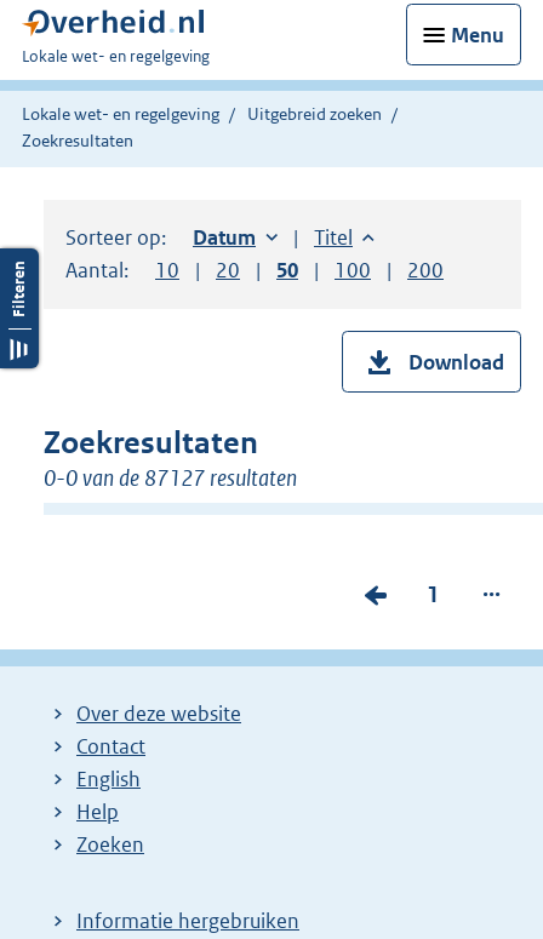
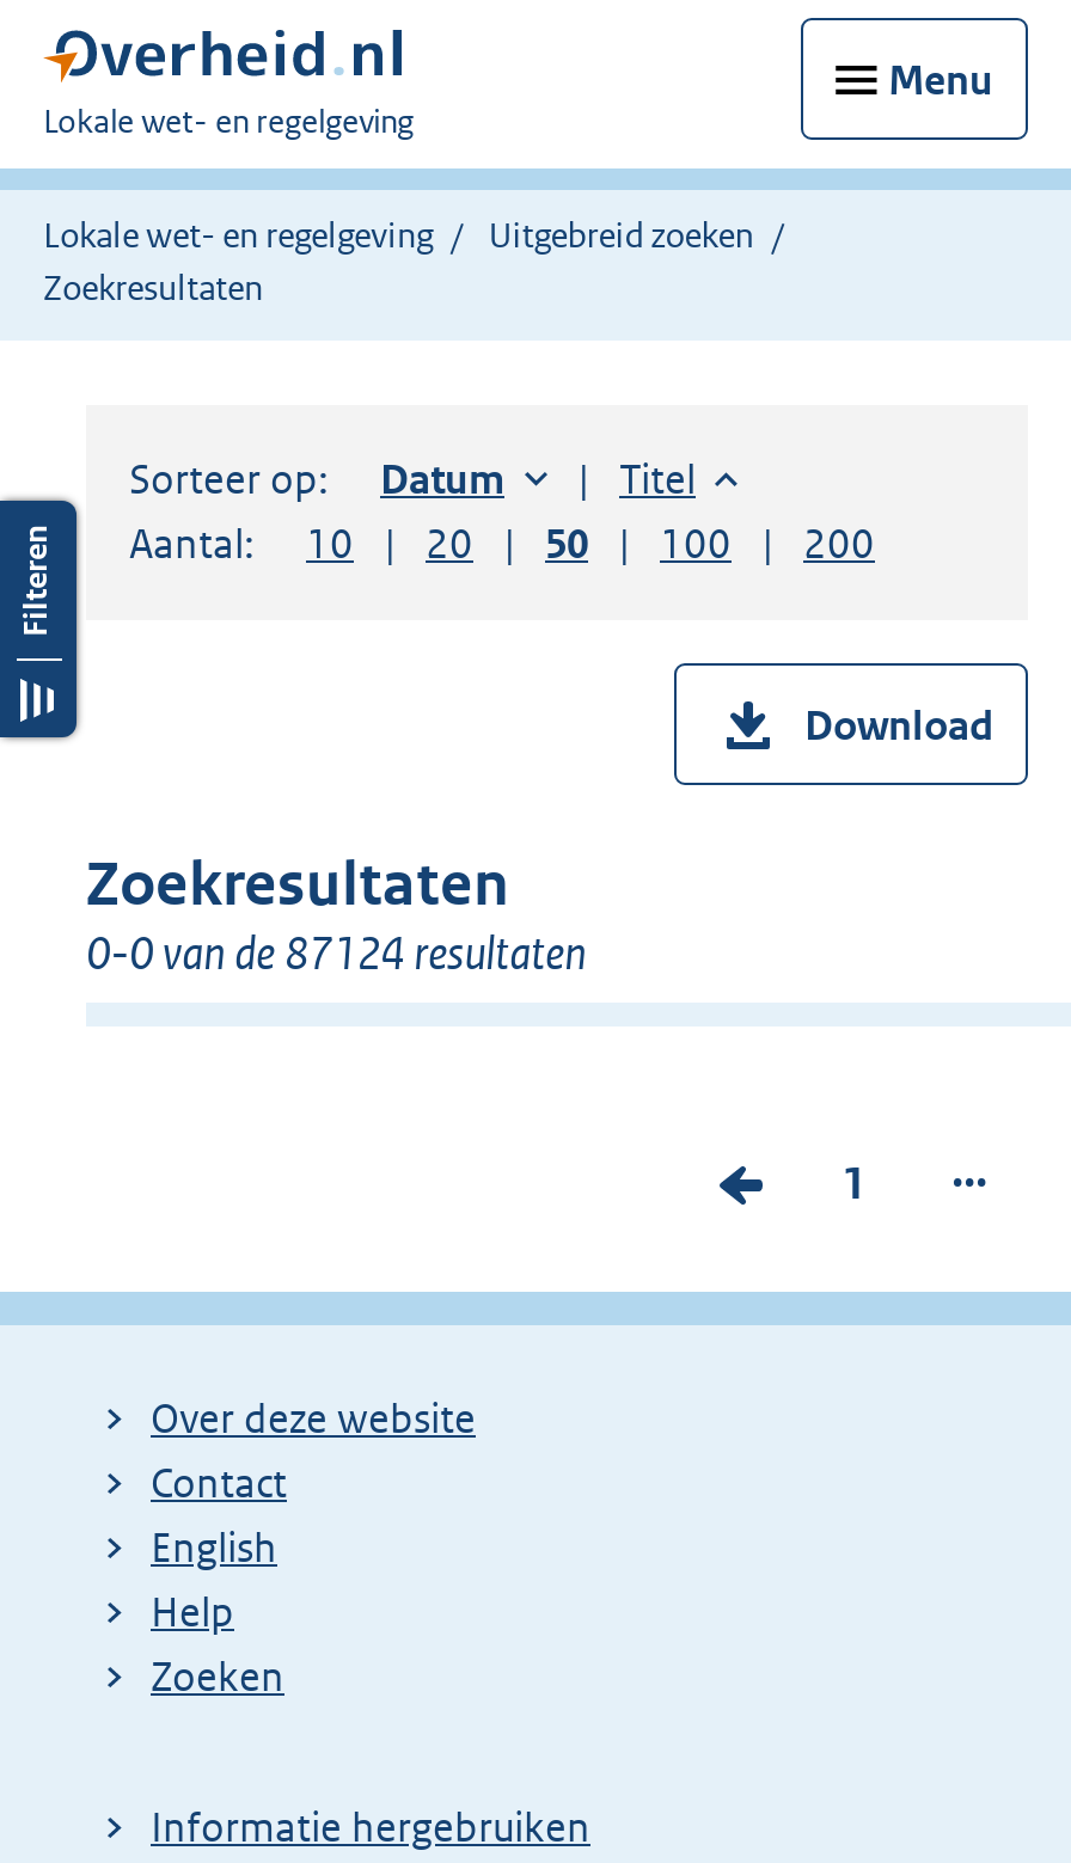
- 0-0 van de 87127 resultaten
+ 0-0 van de 87124 resultaten
